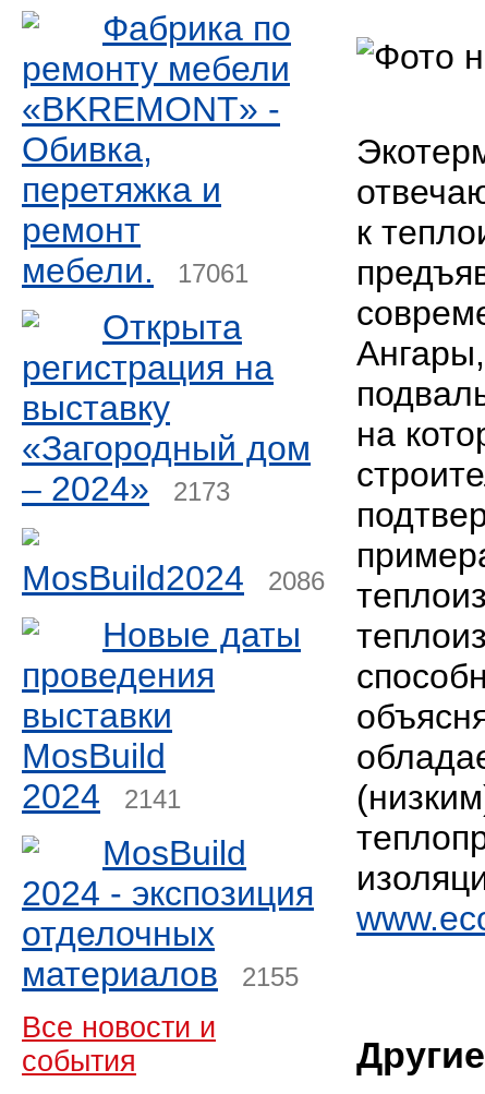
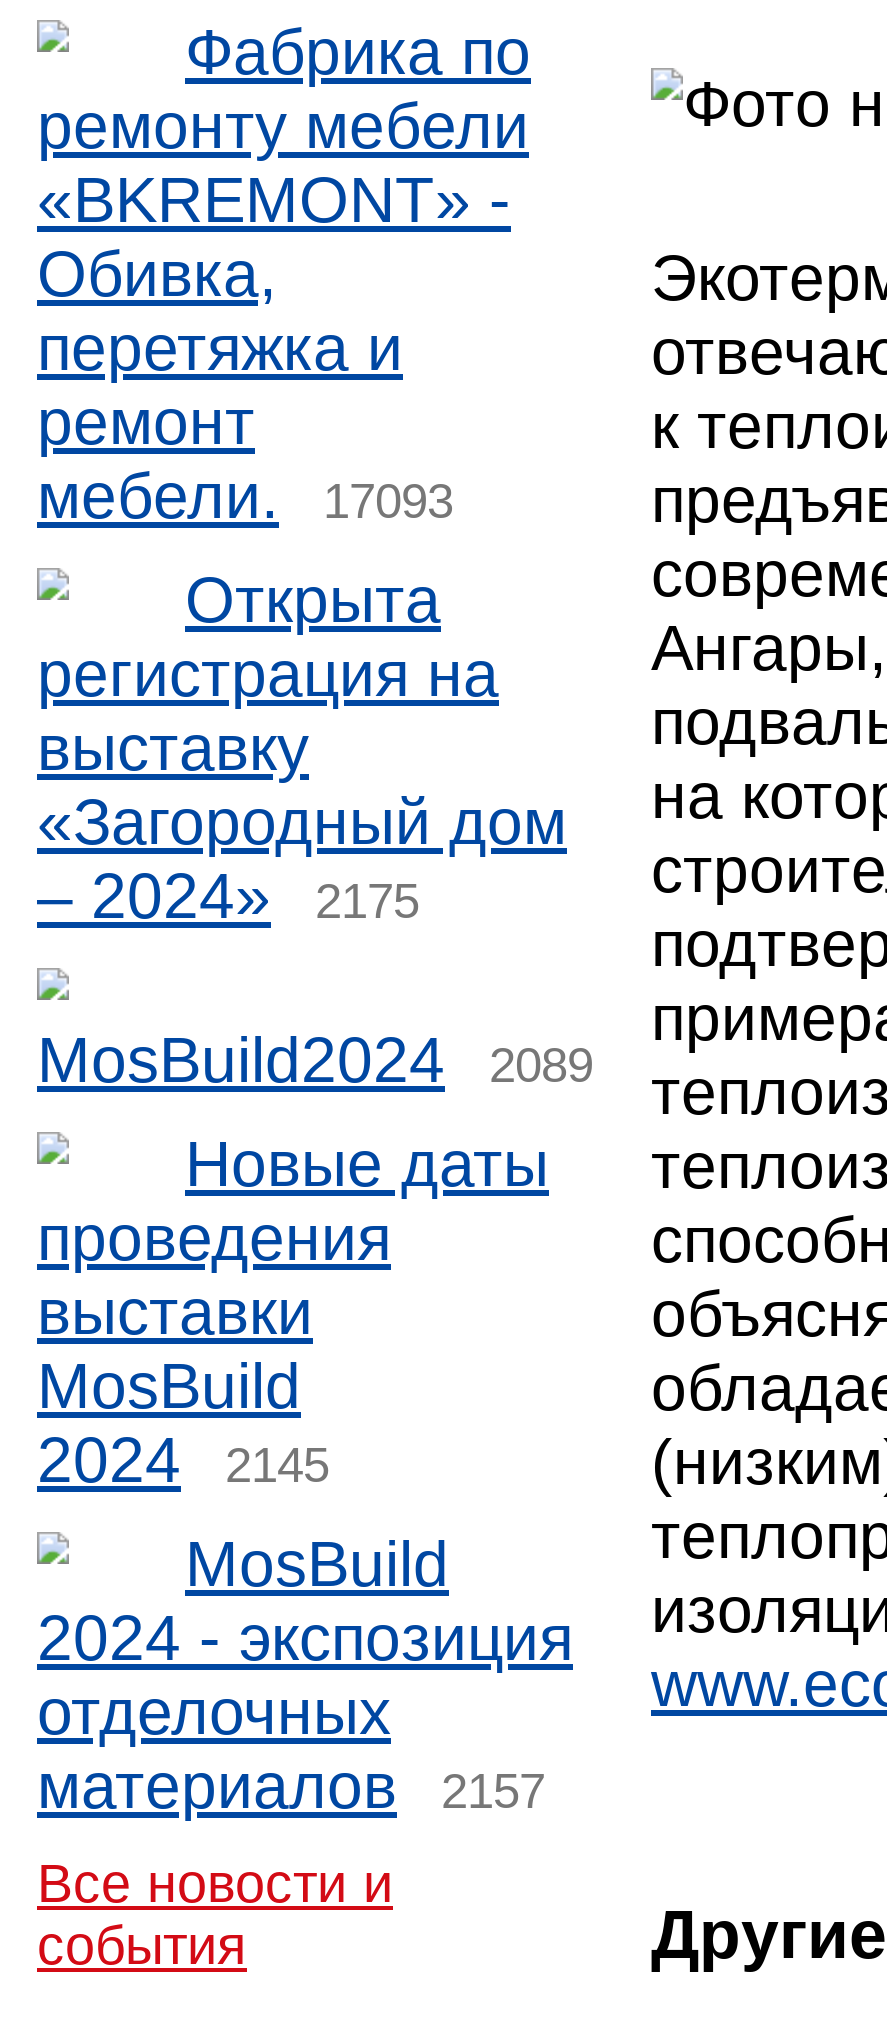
- мебели. 17061
+ мебели. 17093

- – 2024» 2173
+ – 2024» 2175

- 2086
+ 2089

- 2024 2141
+ 2024 2145

- материалов 2155
+ материалов 2157
